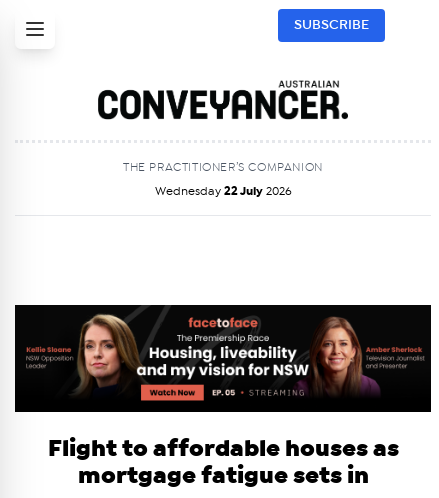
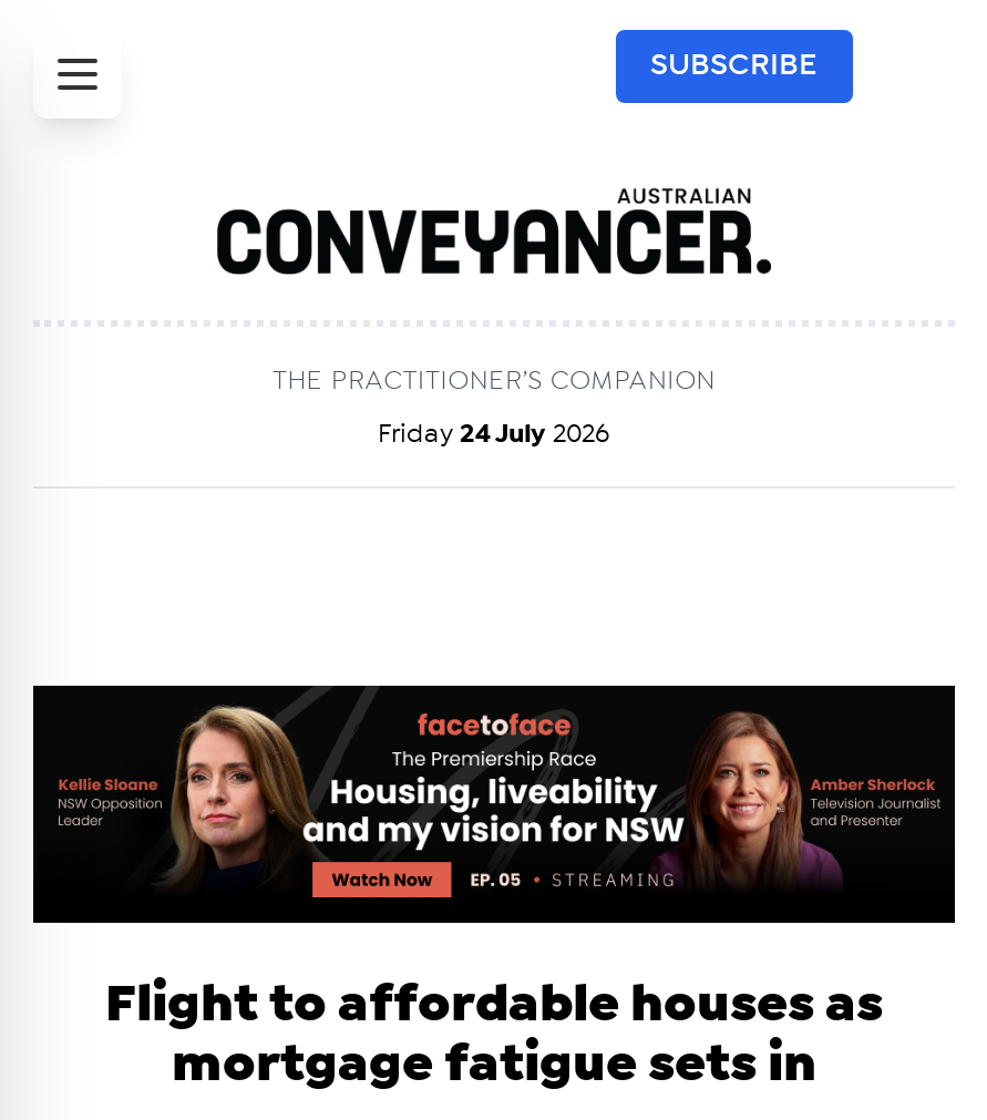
- Wednesday 22 July 2026
+ Friday 24 July 2026
